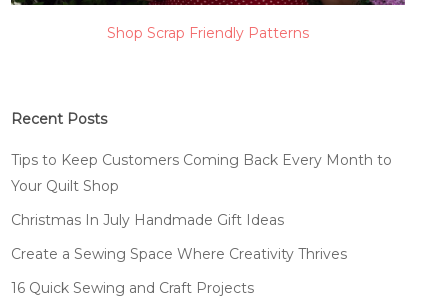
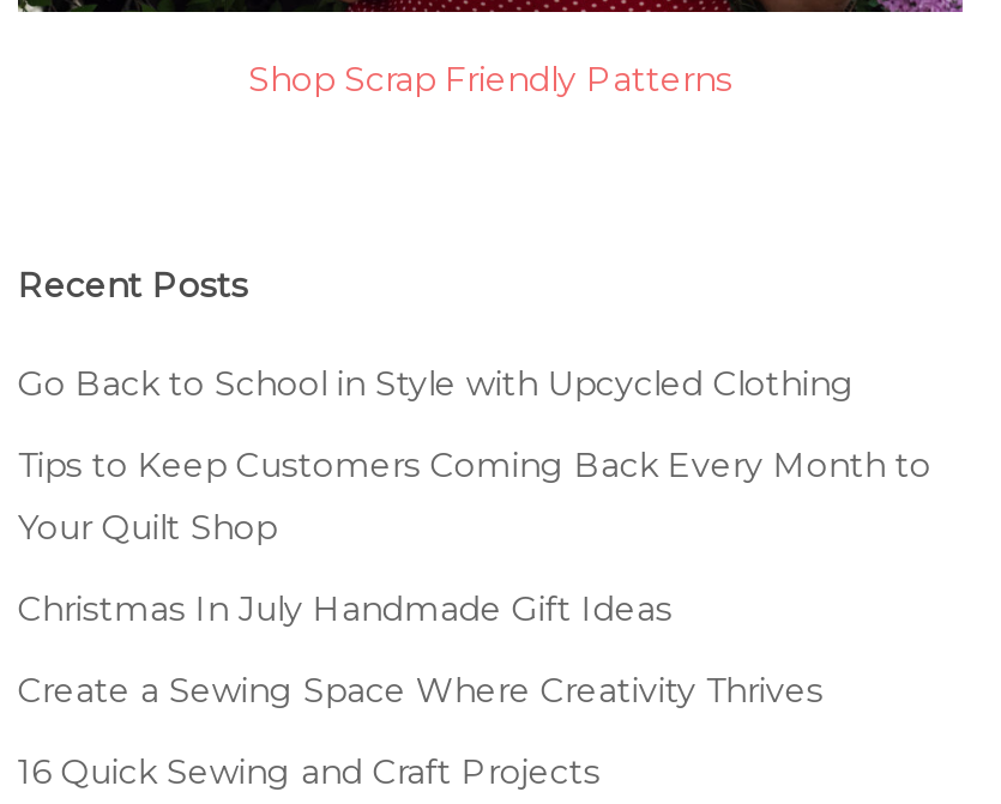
+ Go Back to School in Style with Upcycled Clothing
